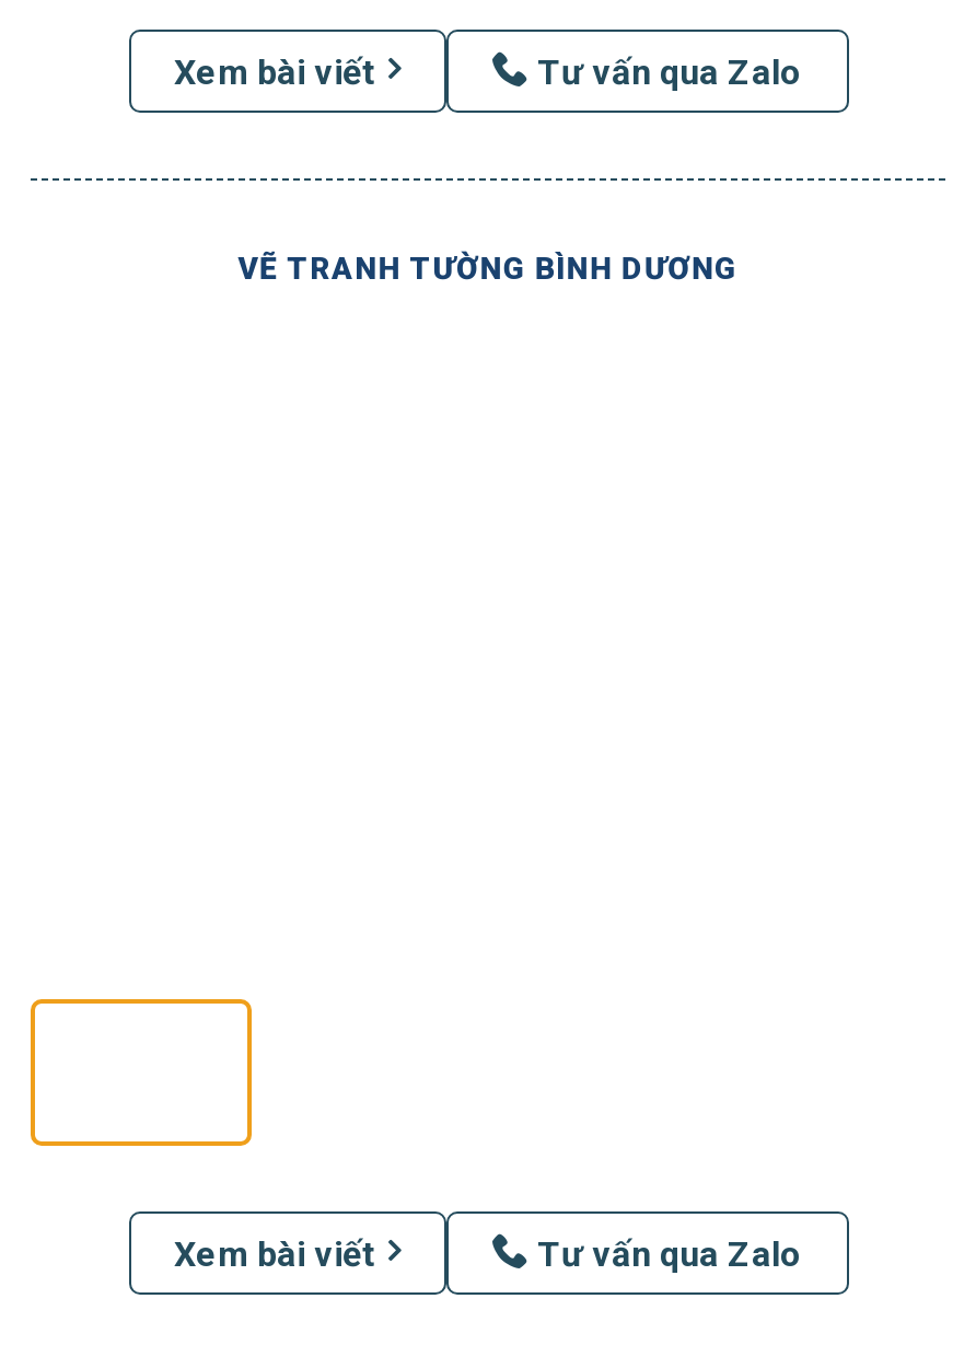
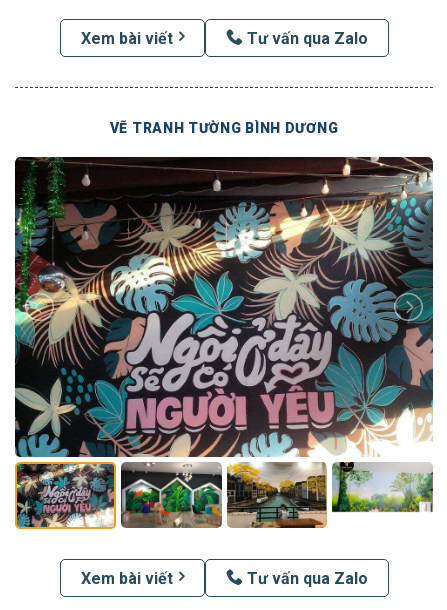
+ [image]
